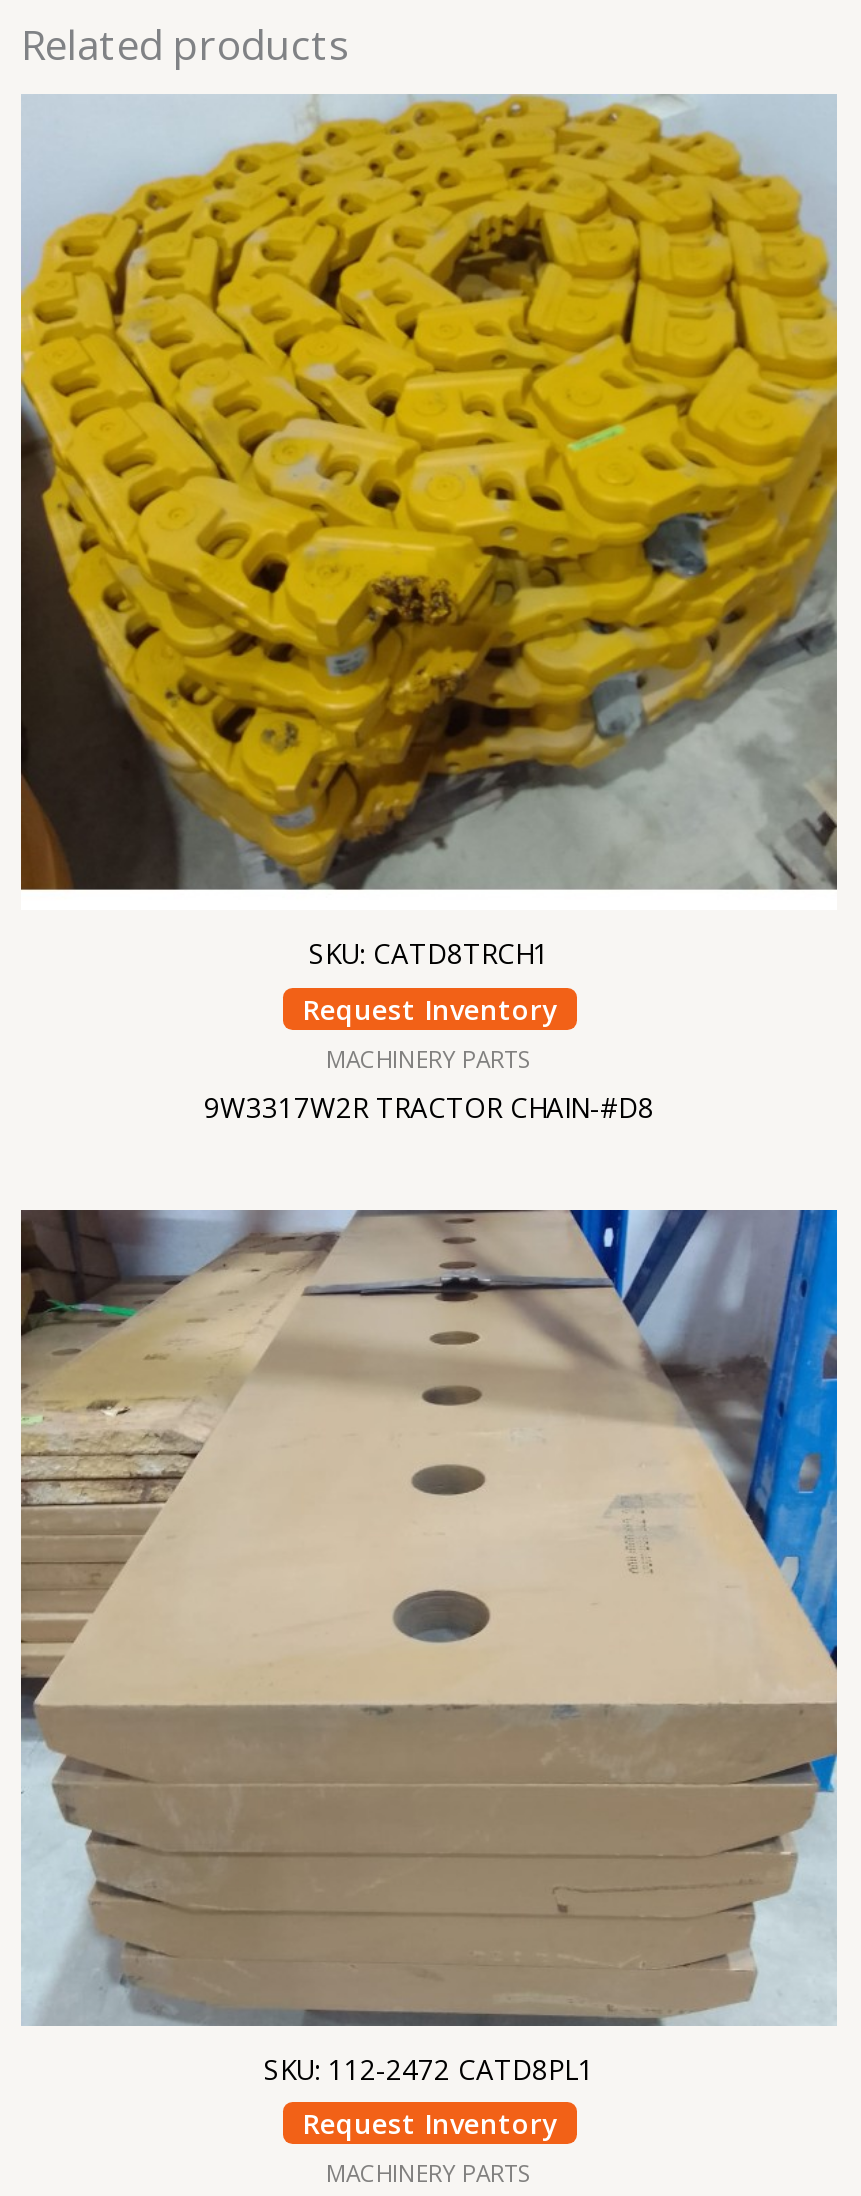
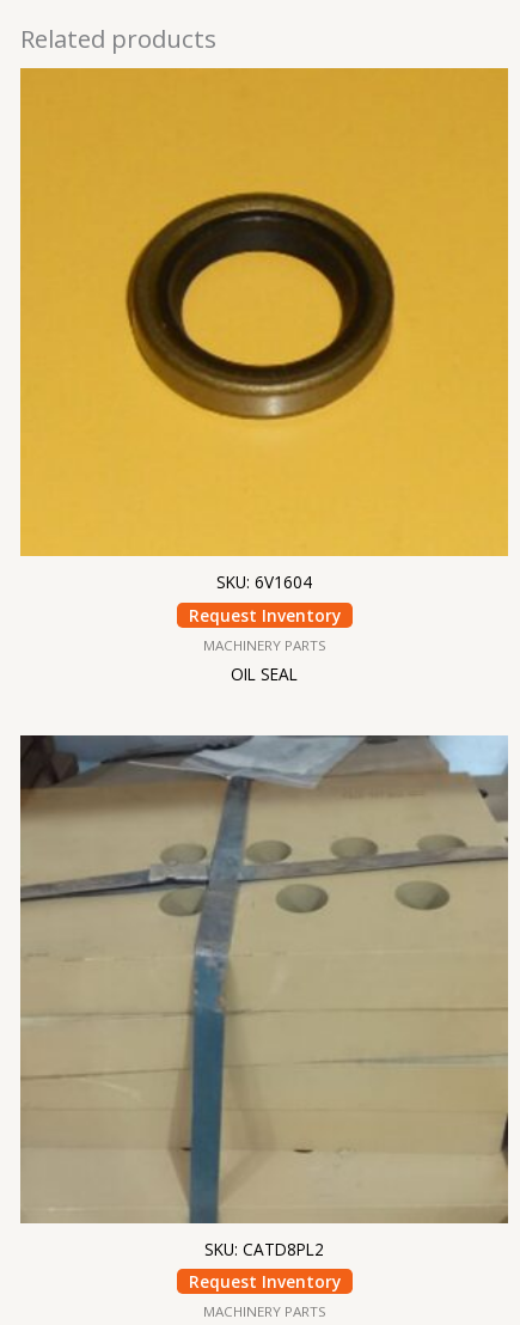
- [image]
- SKU: CATD8TRCH1
+ [image]
+ SKU: 6V1604

- 9W3317W2R TRACTOR CHAIN-#D8
+ OIL SEAL

- [image]
- SKU: 112-2472 CATD8PL1
+ [image]
+ SKU: CATD8PL2
